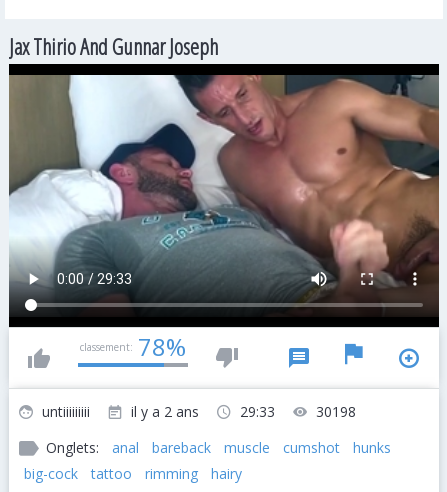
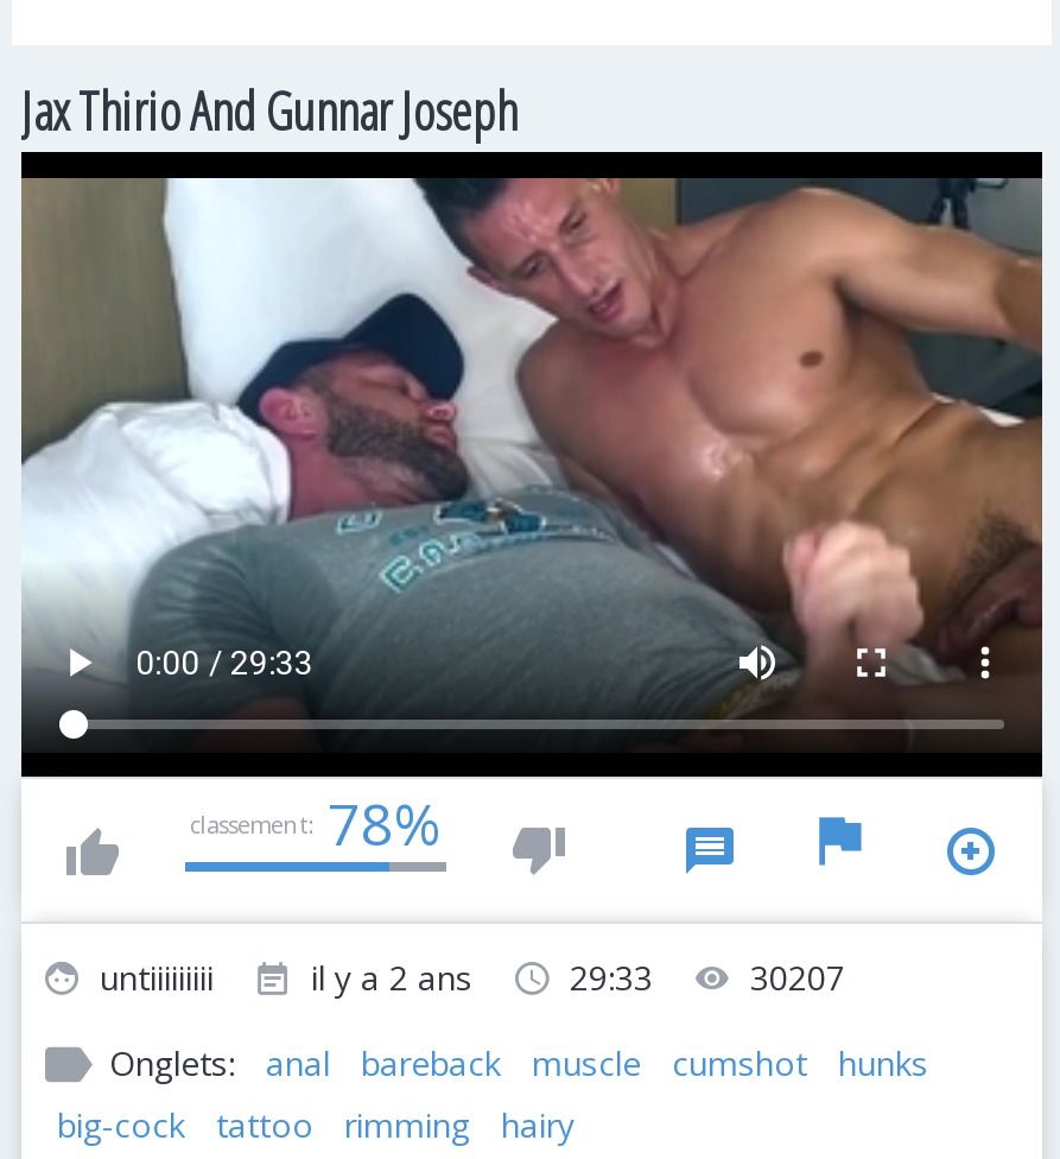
- 30198
+ 30207
